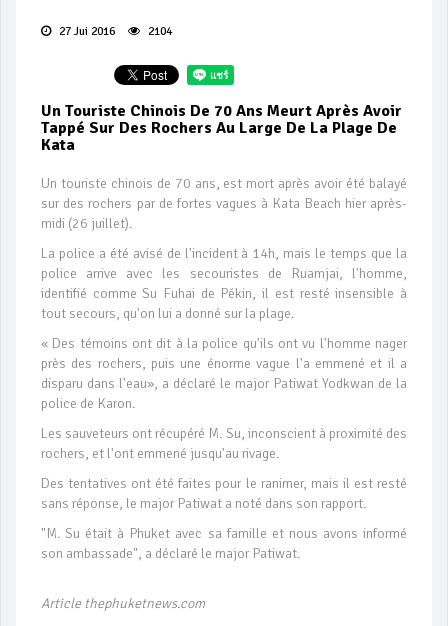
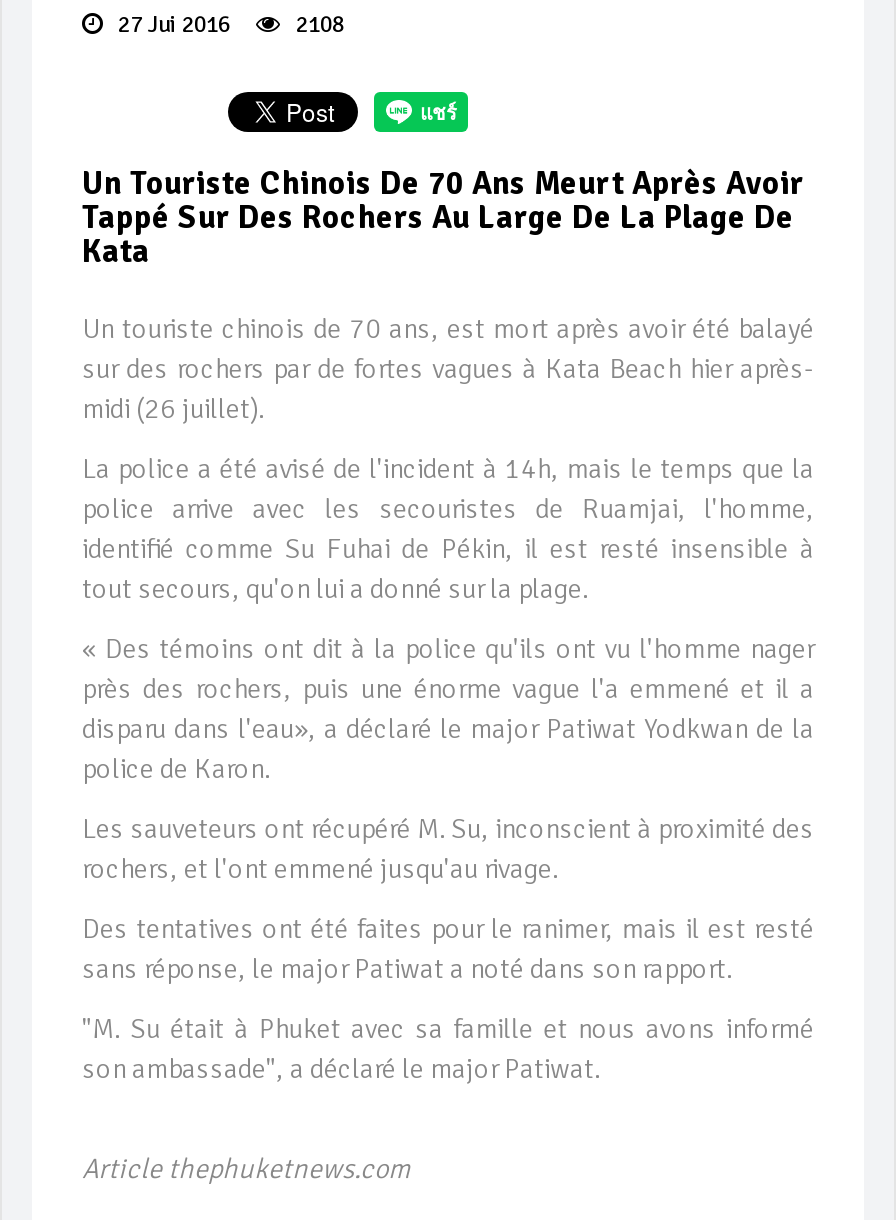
- 27 Jui 2016 2104
+ 27 Jui 2016 2108
